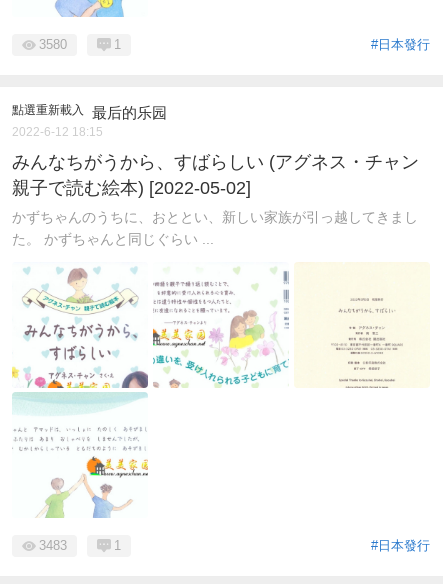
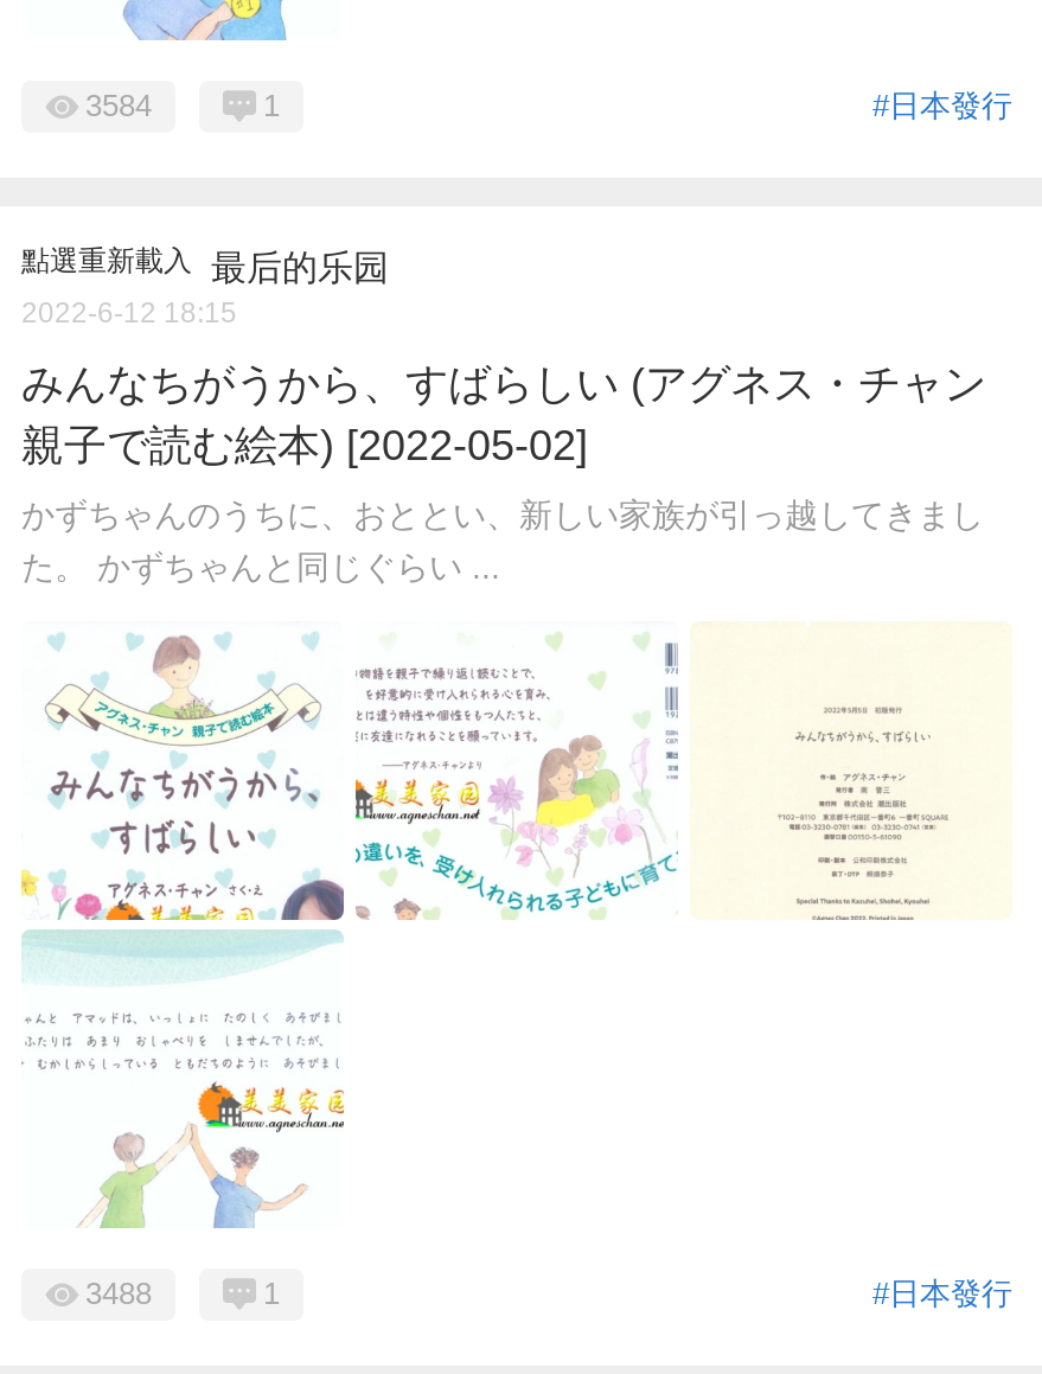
- 3580
+ 3584

- 3483
+ 3488
